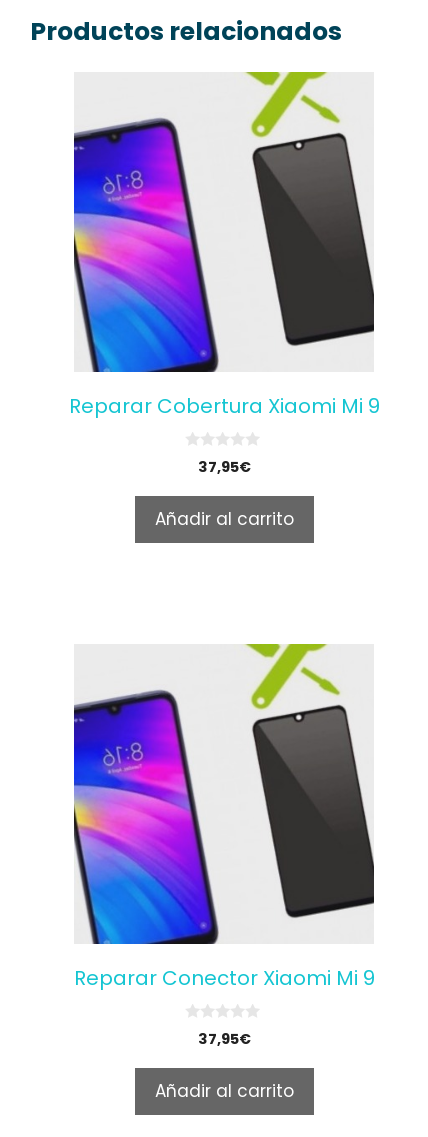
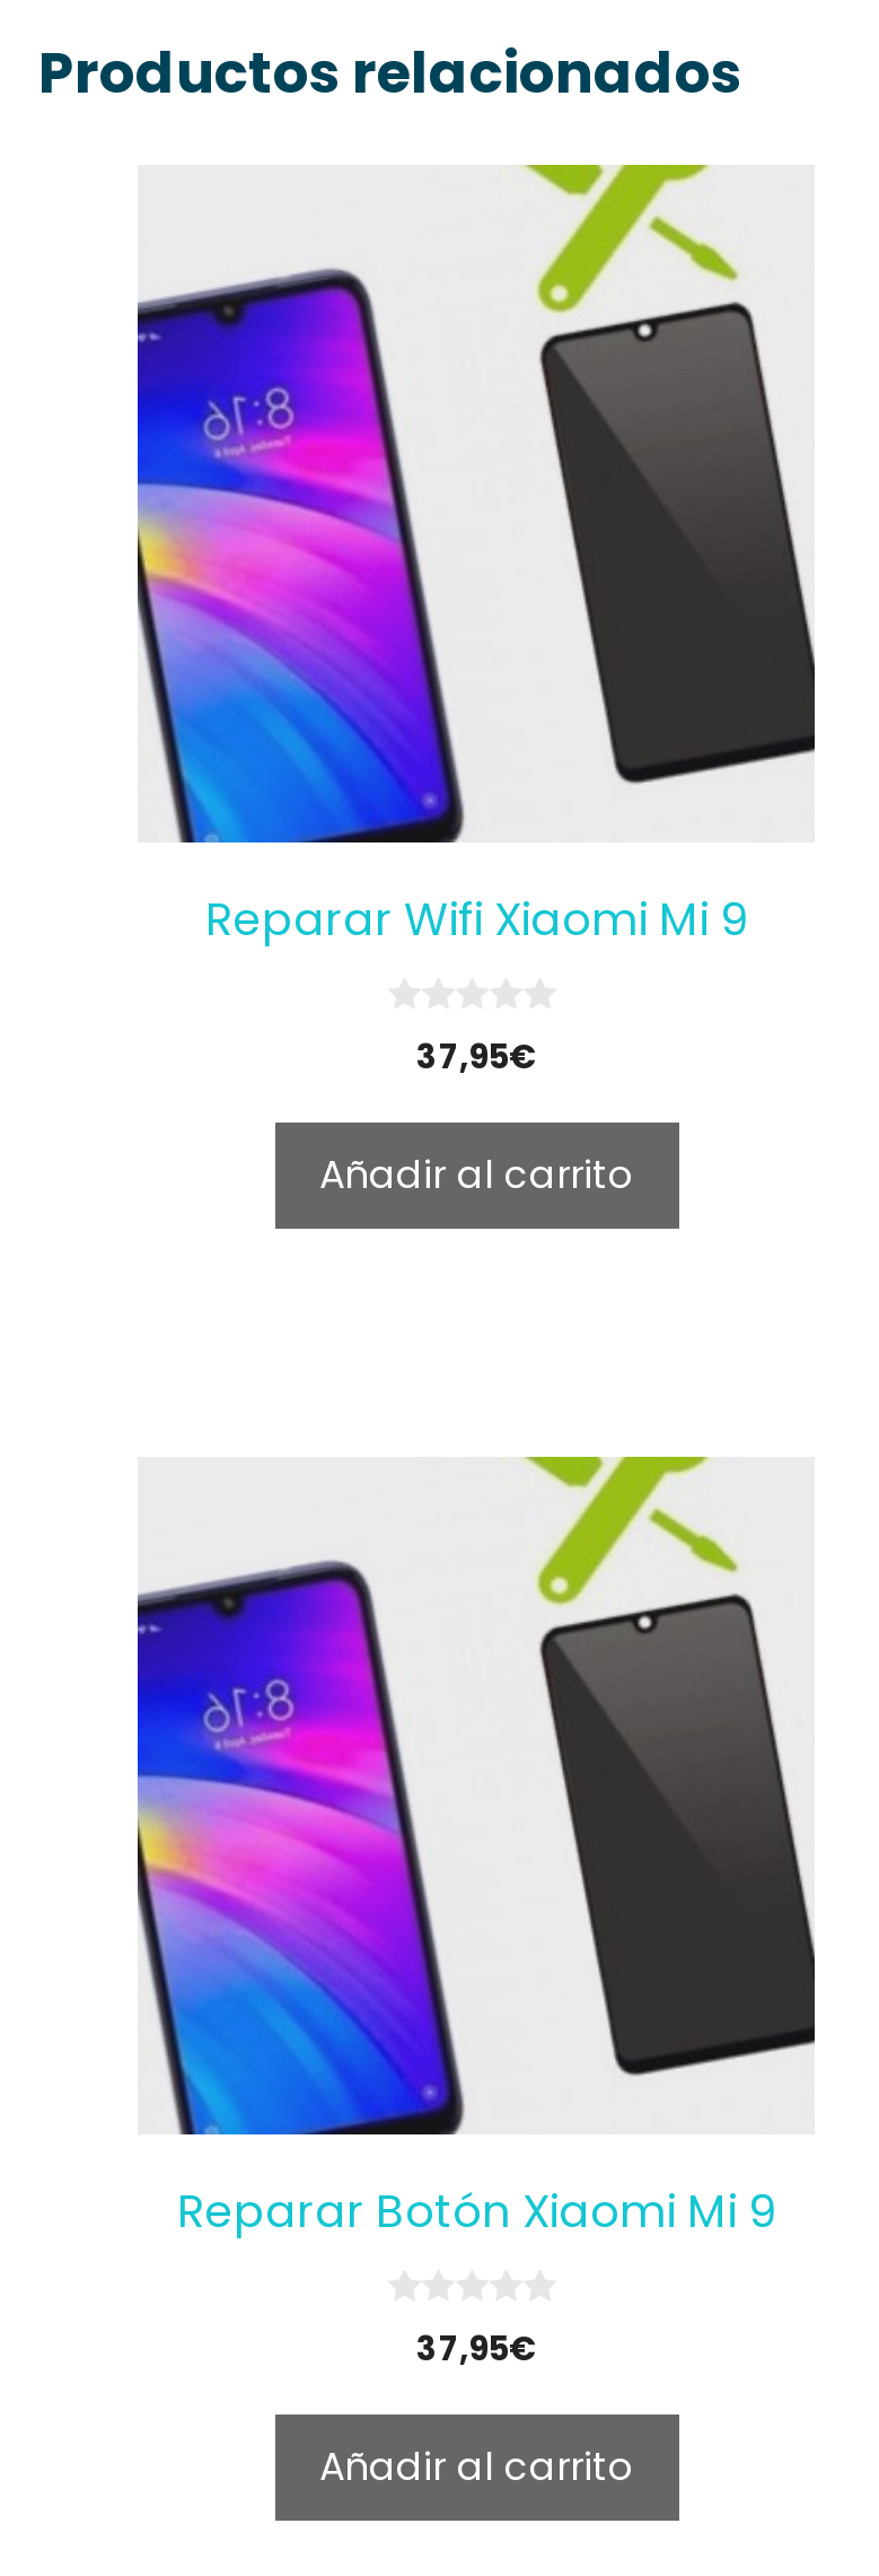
- Reparar Cobertura Xiaomi Mi 9
+ Reparar Wifi Xiaomi Mi 9

- Reparar Conector Xiaomi Mi 9
+ Reparar Botón Xiaomi Mi 9
